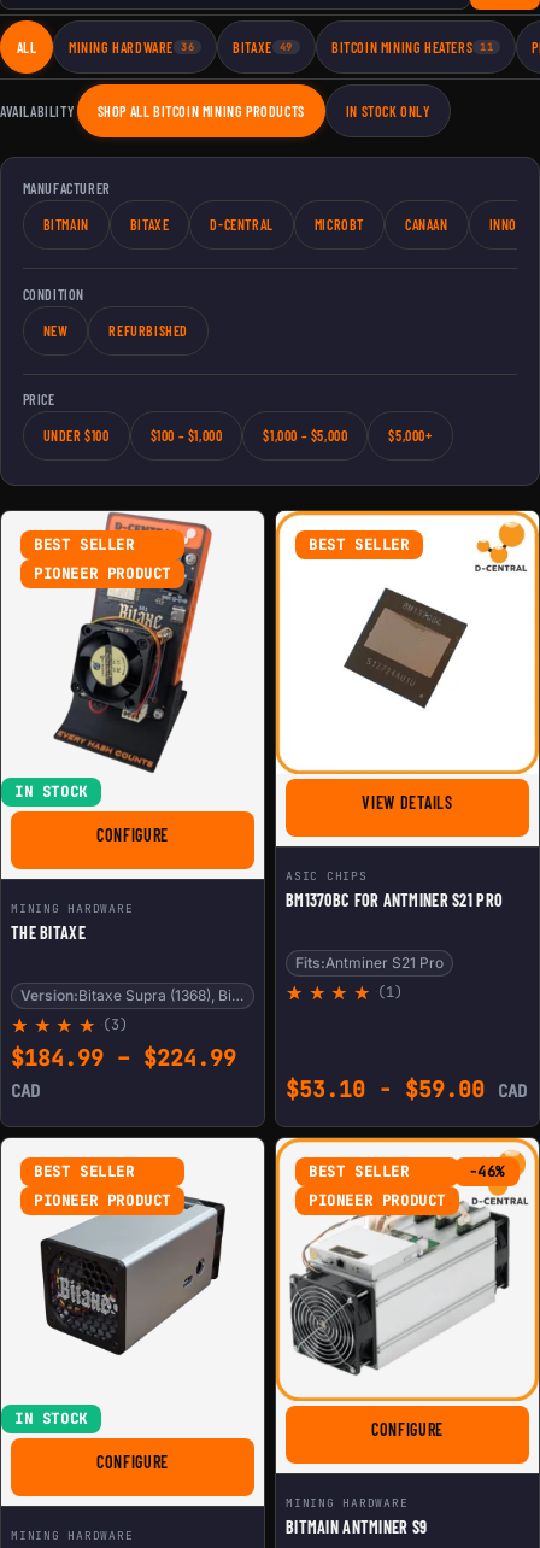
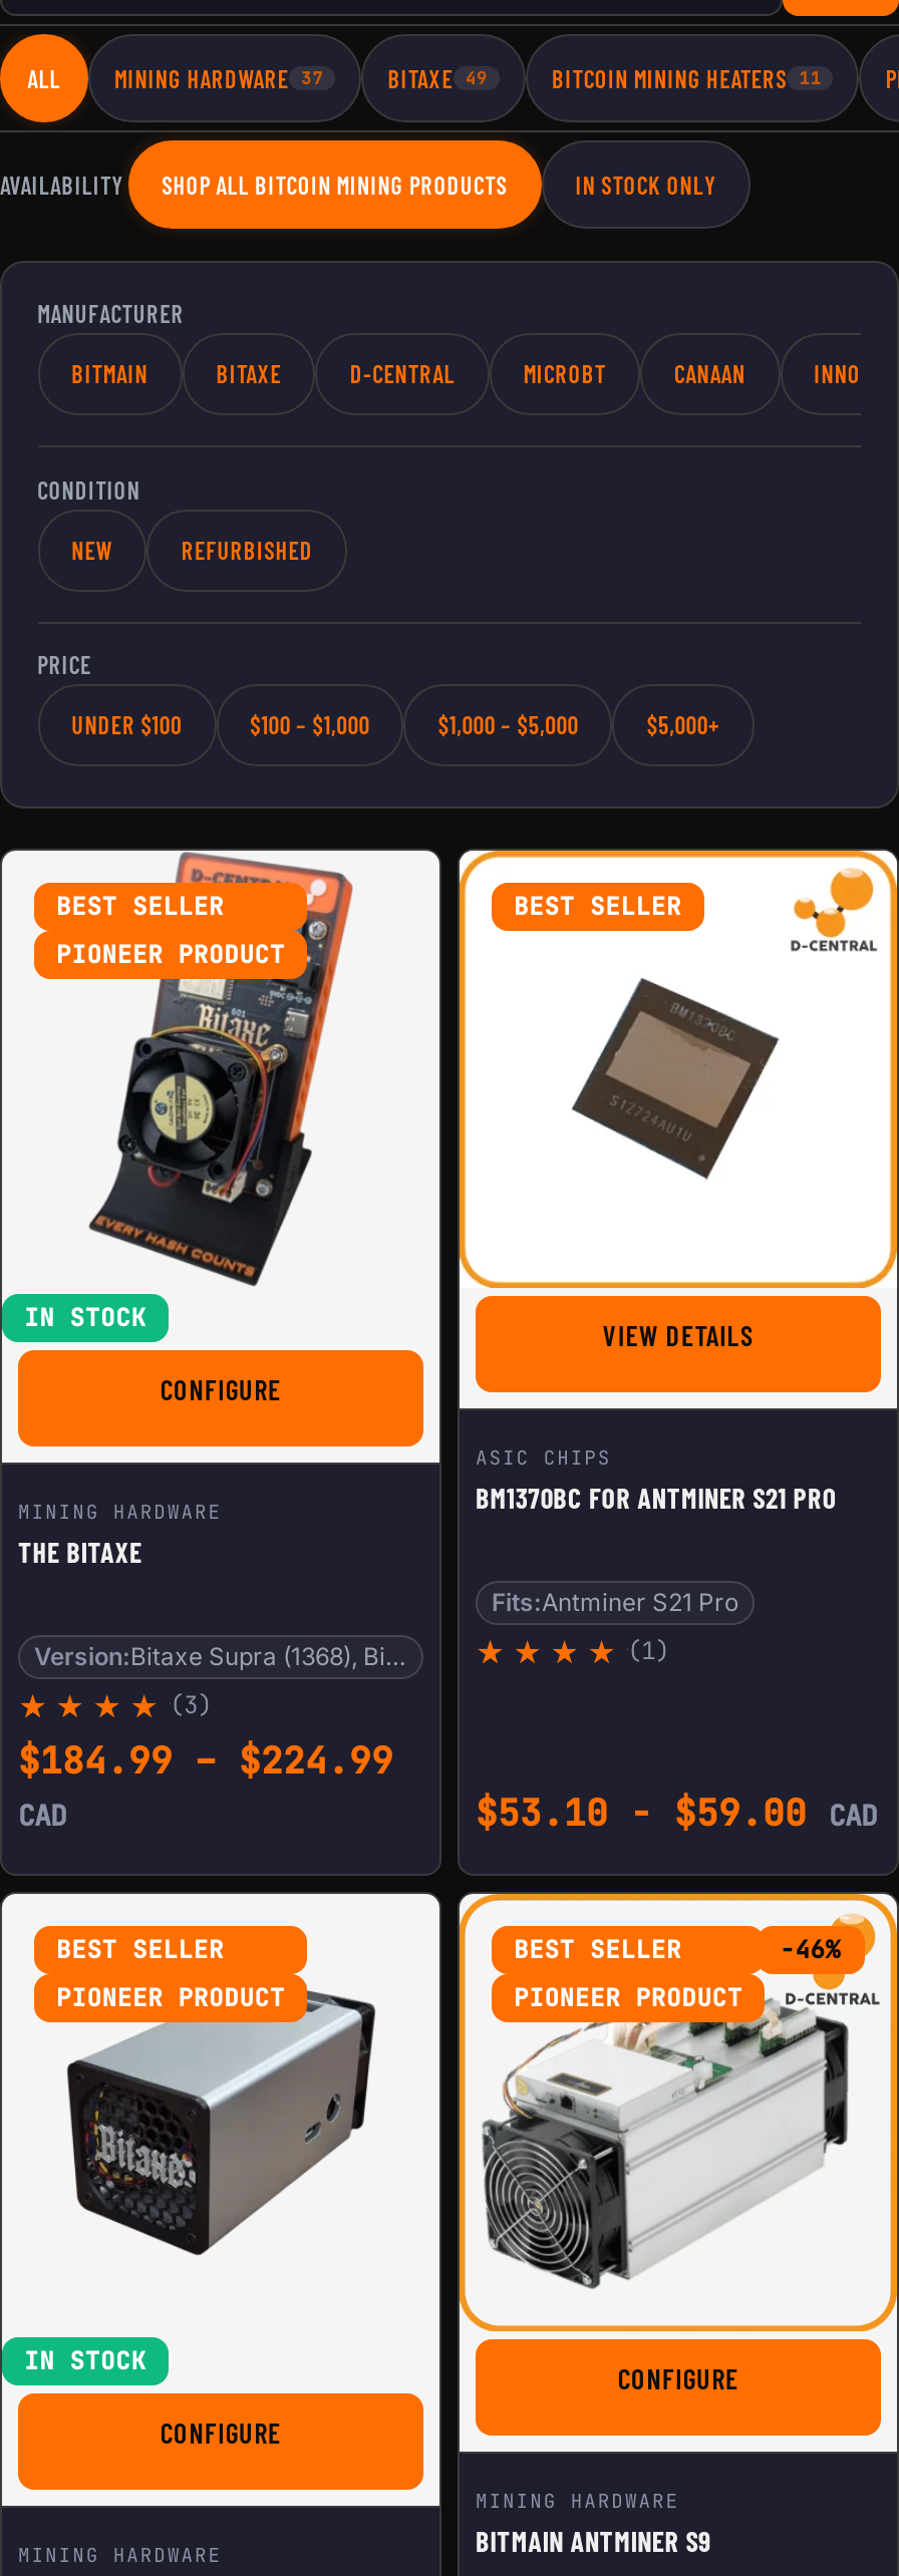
- MINING HARDWARE 36
+ MINING HARDWARE 37
